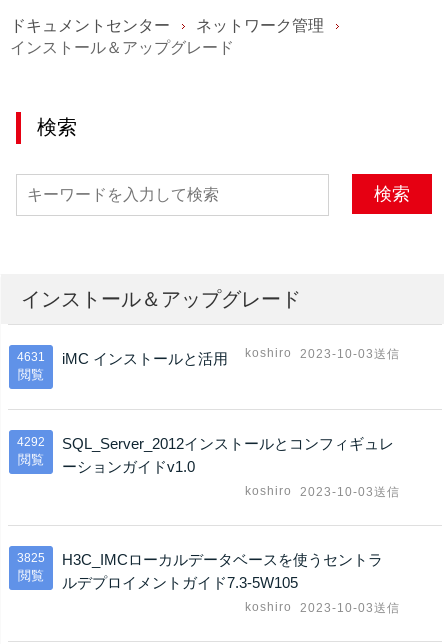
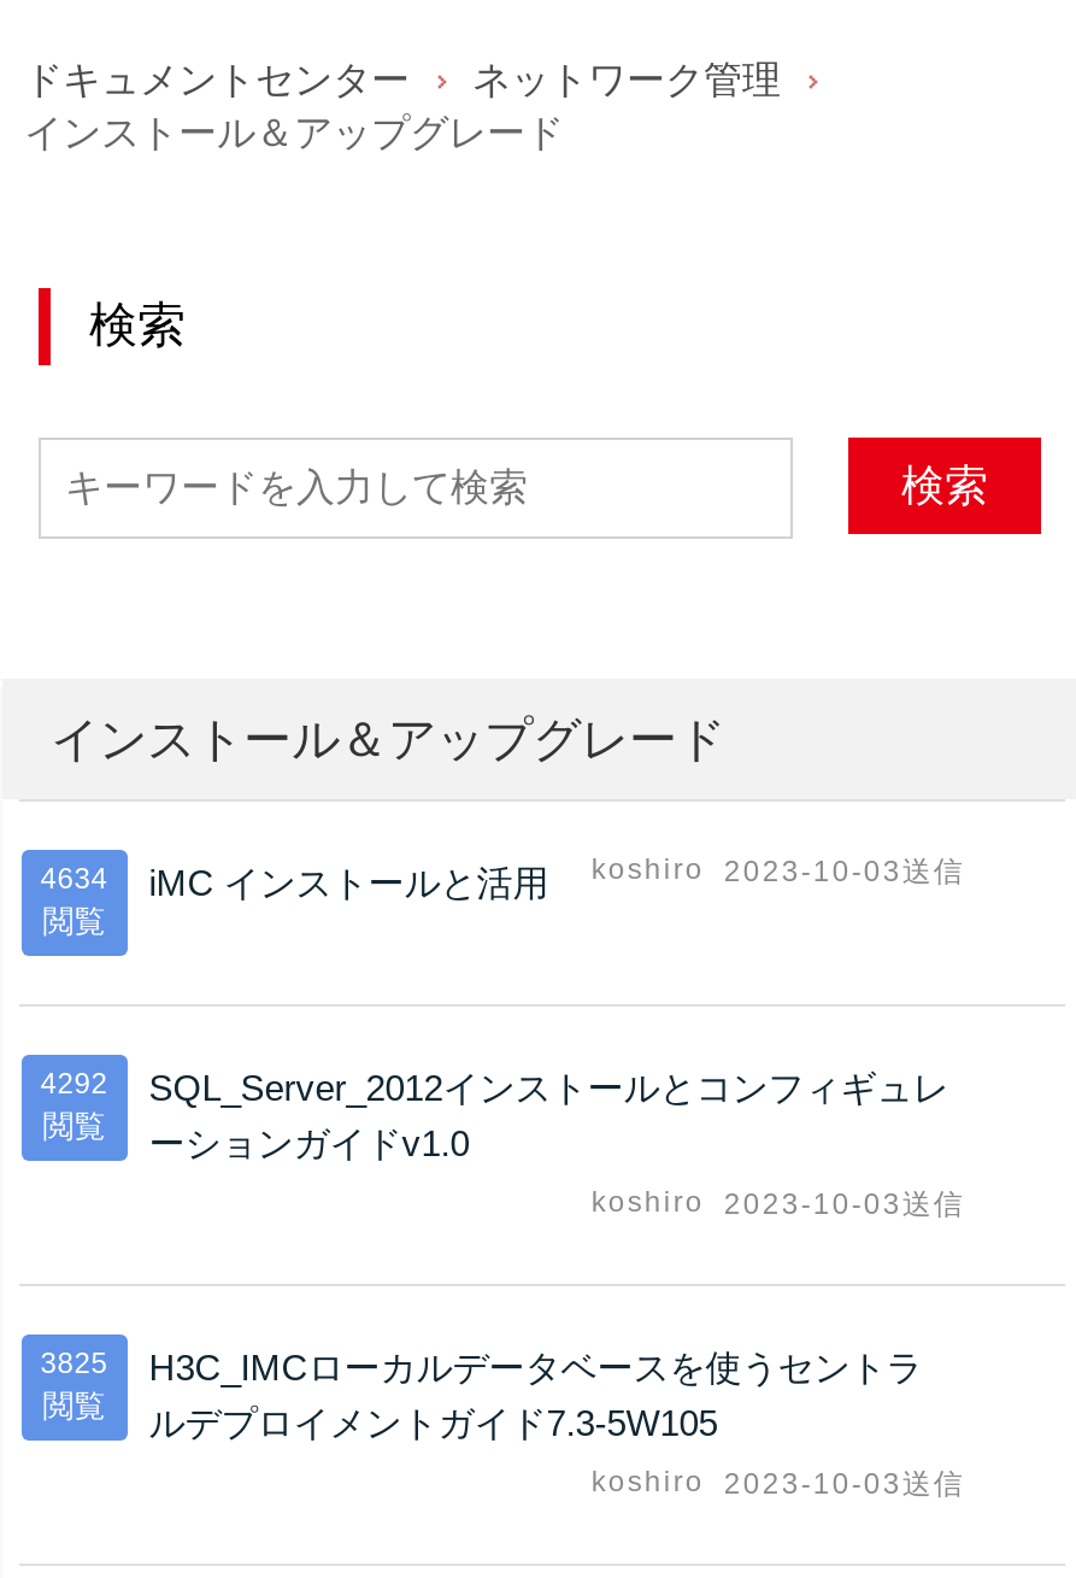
- 4631 iMC インストールと活用 koshiro 2023-10-03送信
+ 4634 iMC インストールと活用 koshiro 2023-10-03送信
